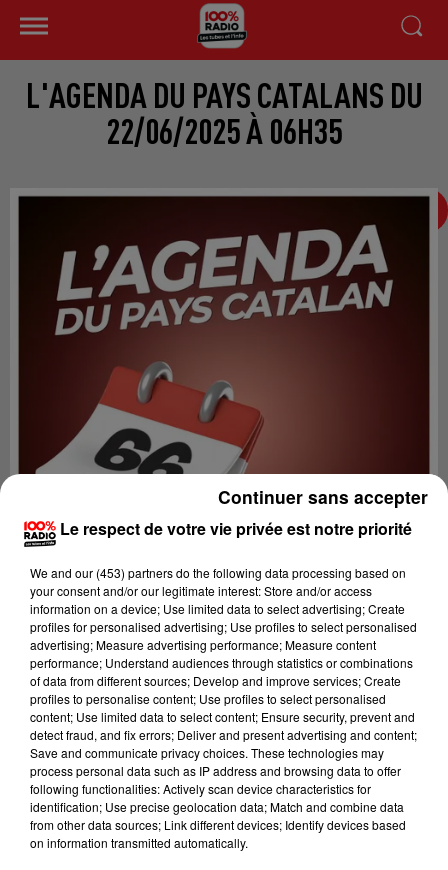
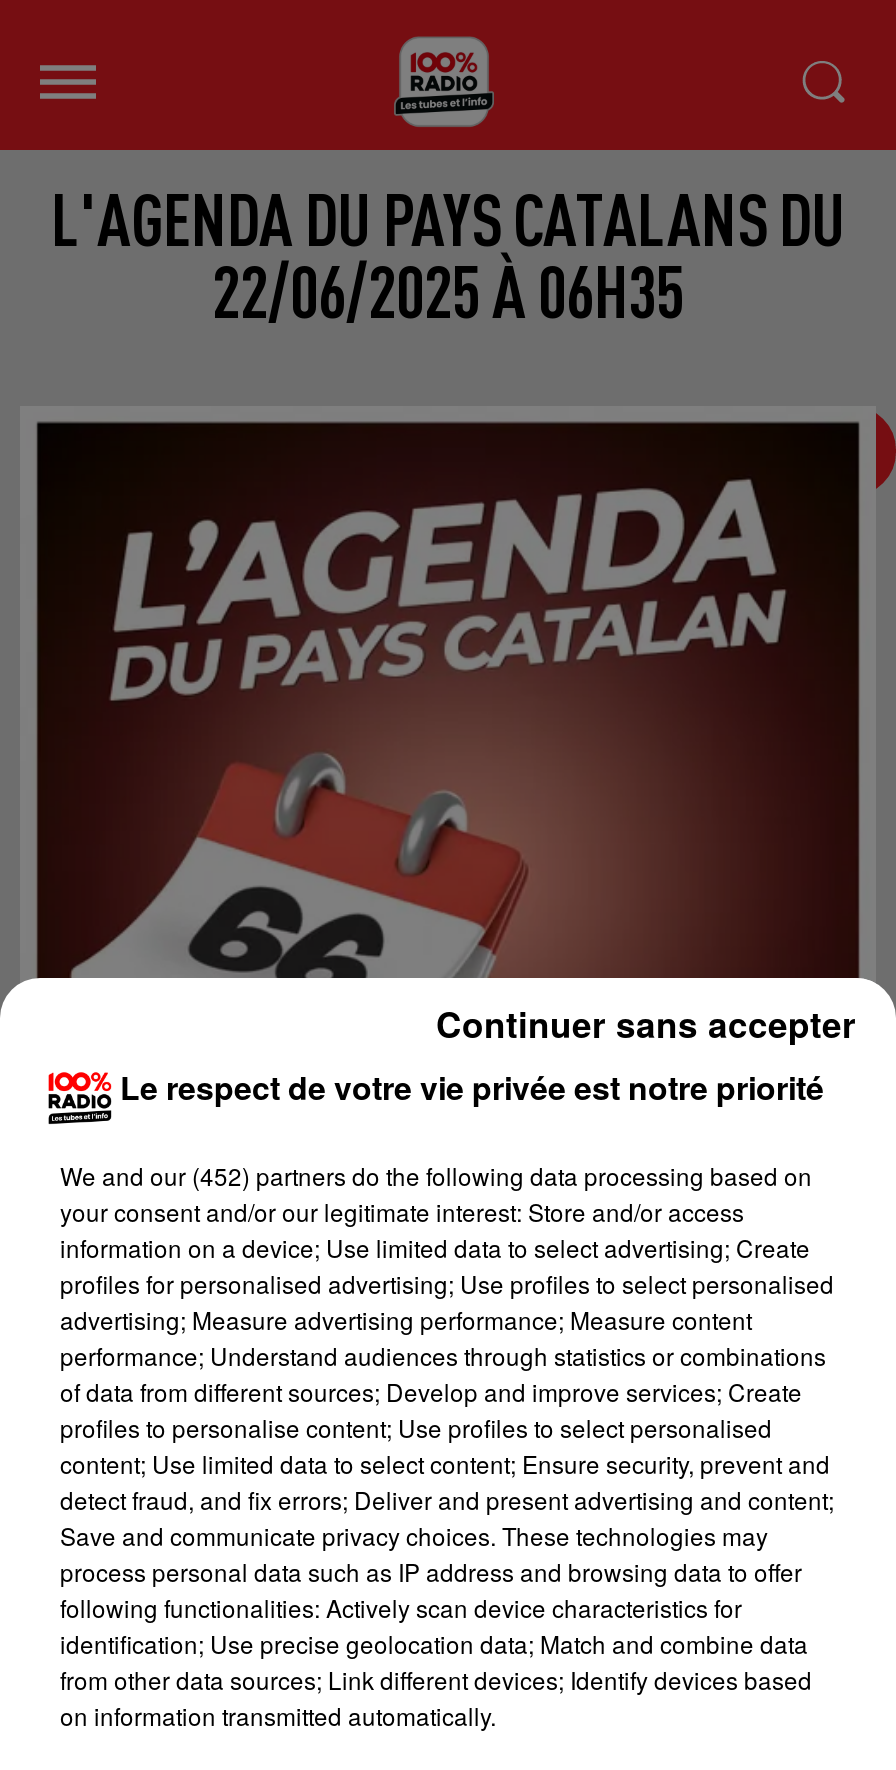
- We and our (453) partners do the following data processing based on
+ We and our (452) partners do the following data processing based on
